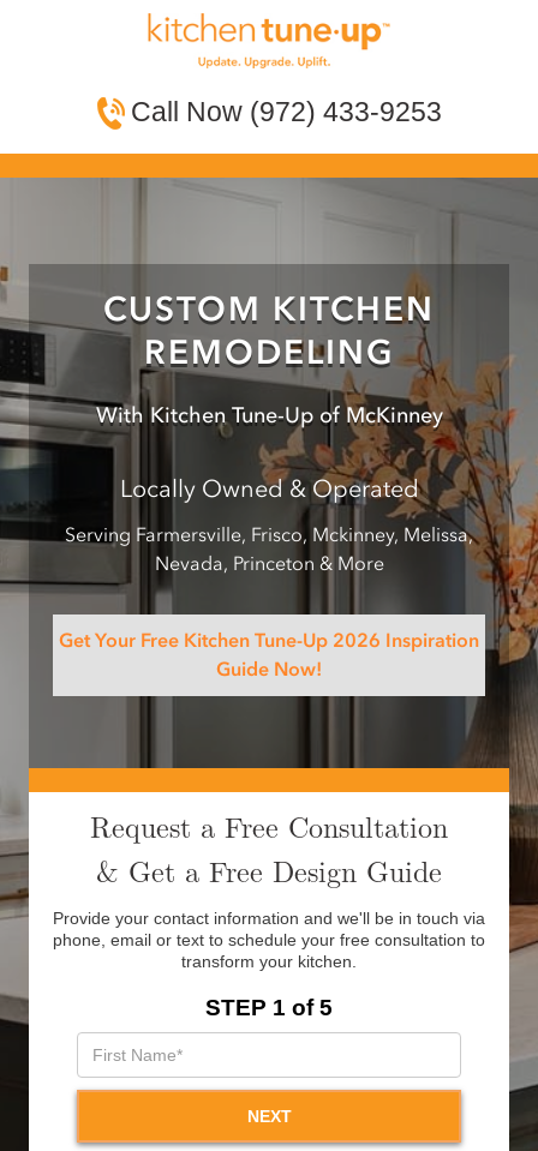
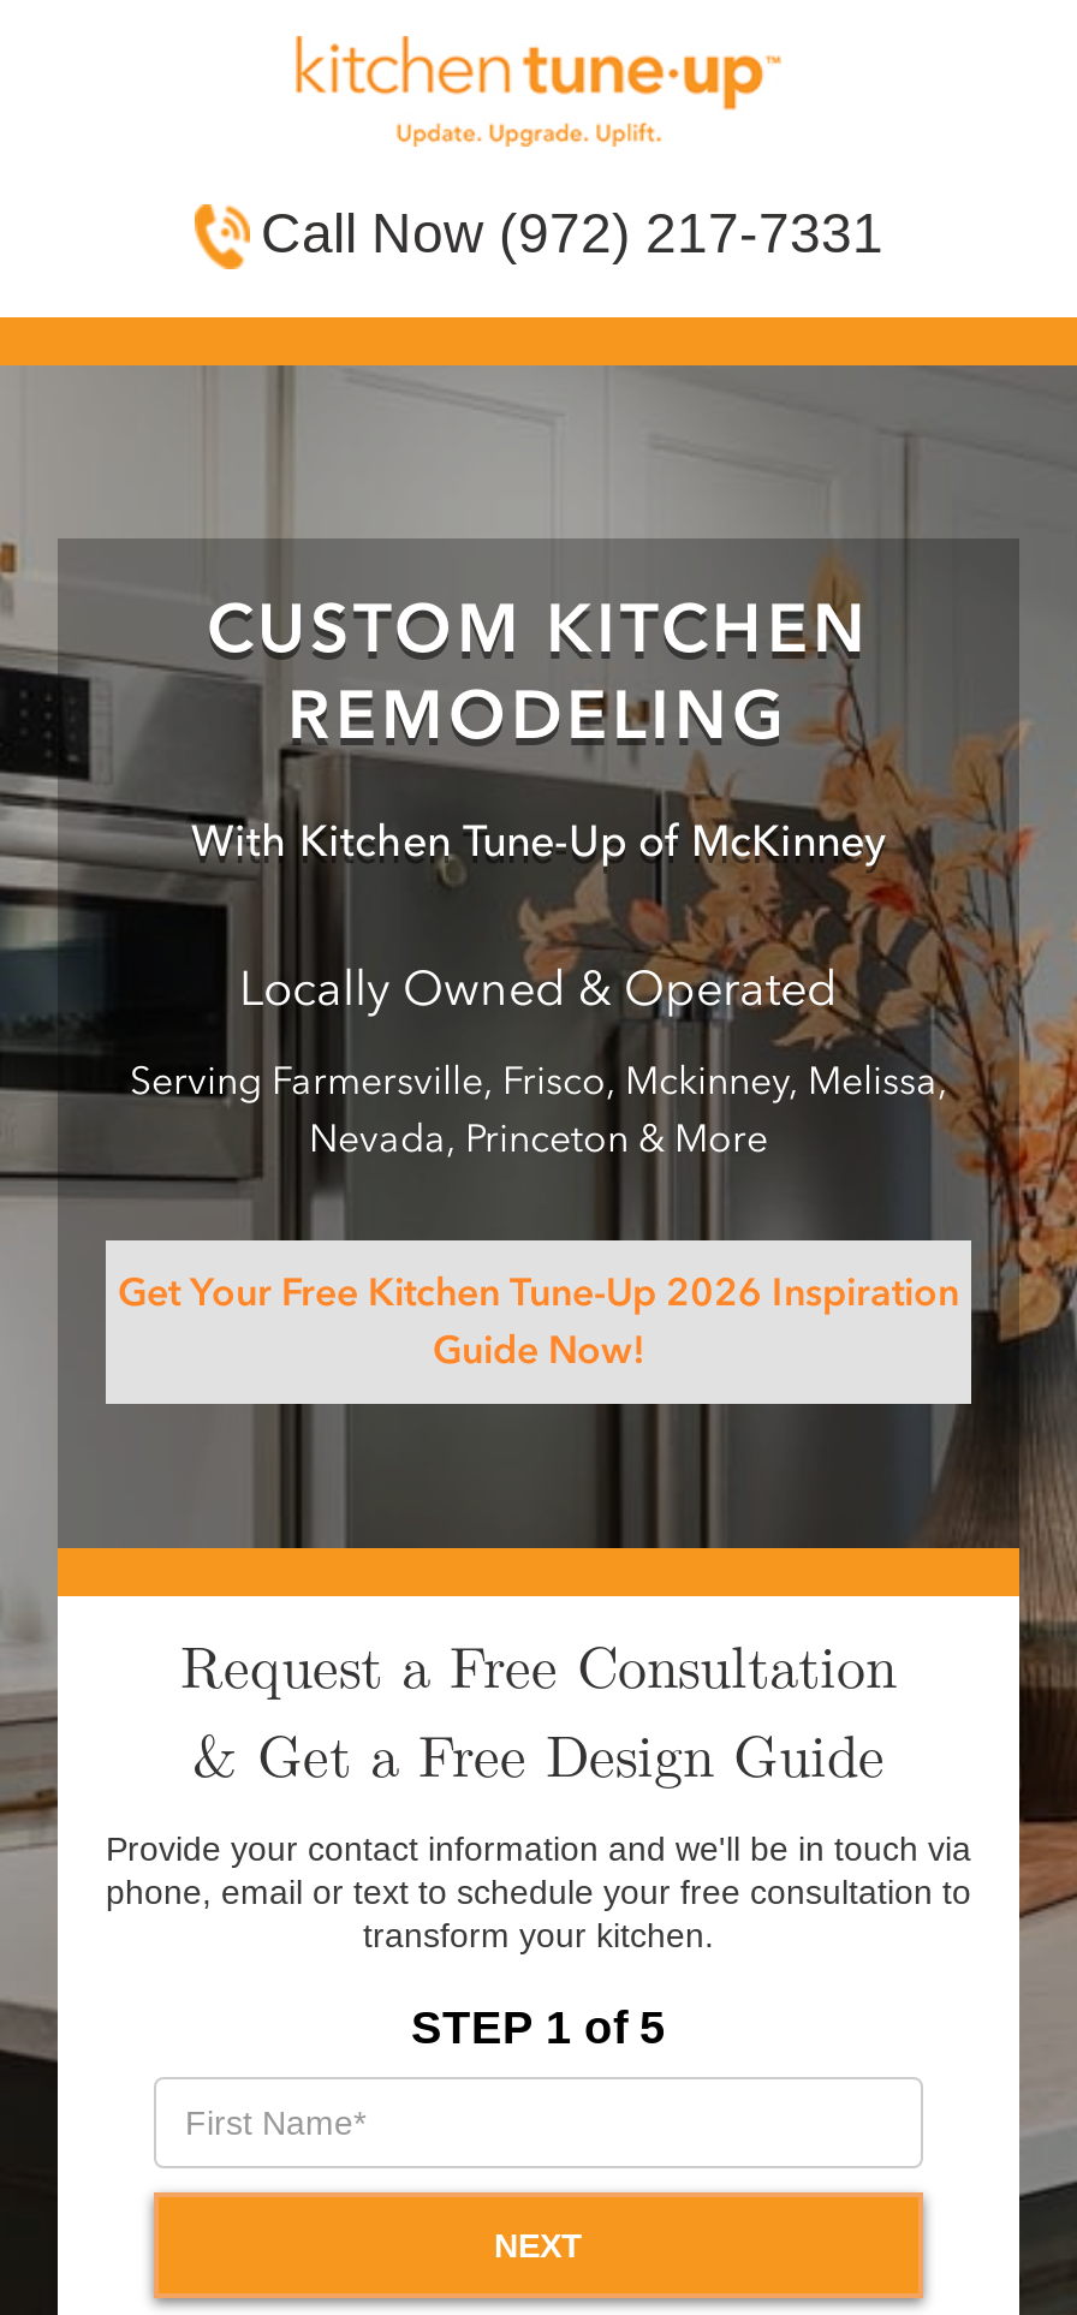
- Call Now (972) 433-9253
+ Call Now (972) 217-7331
